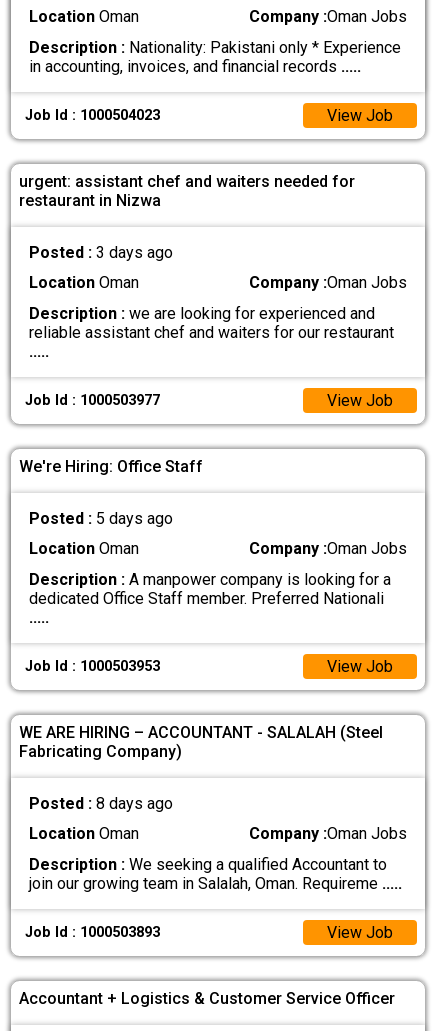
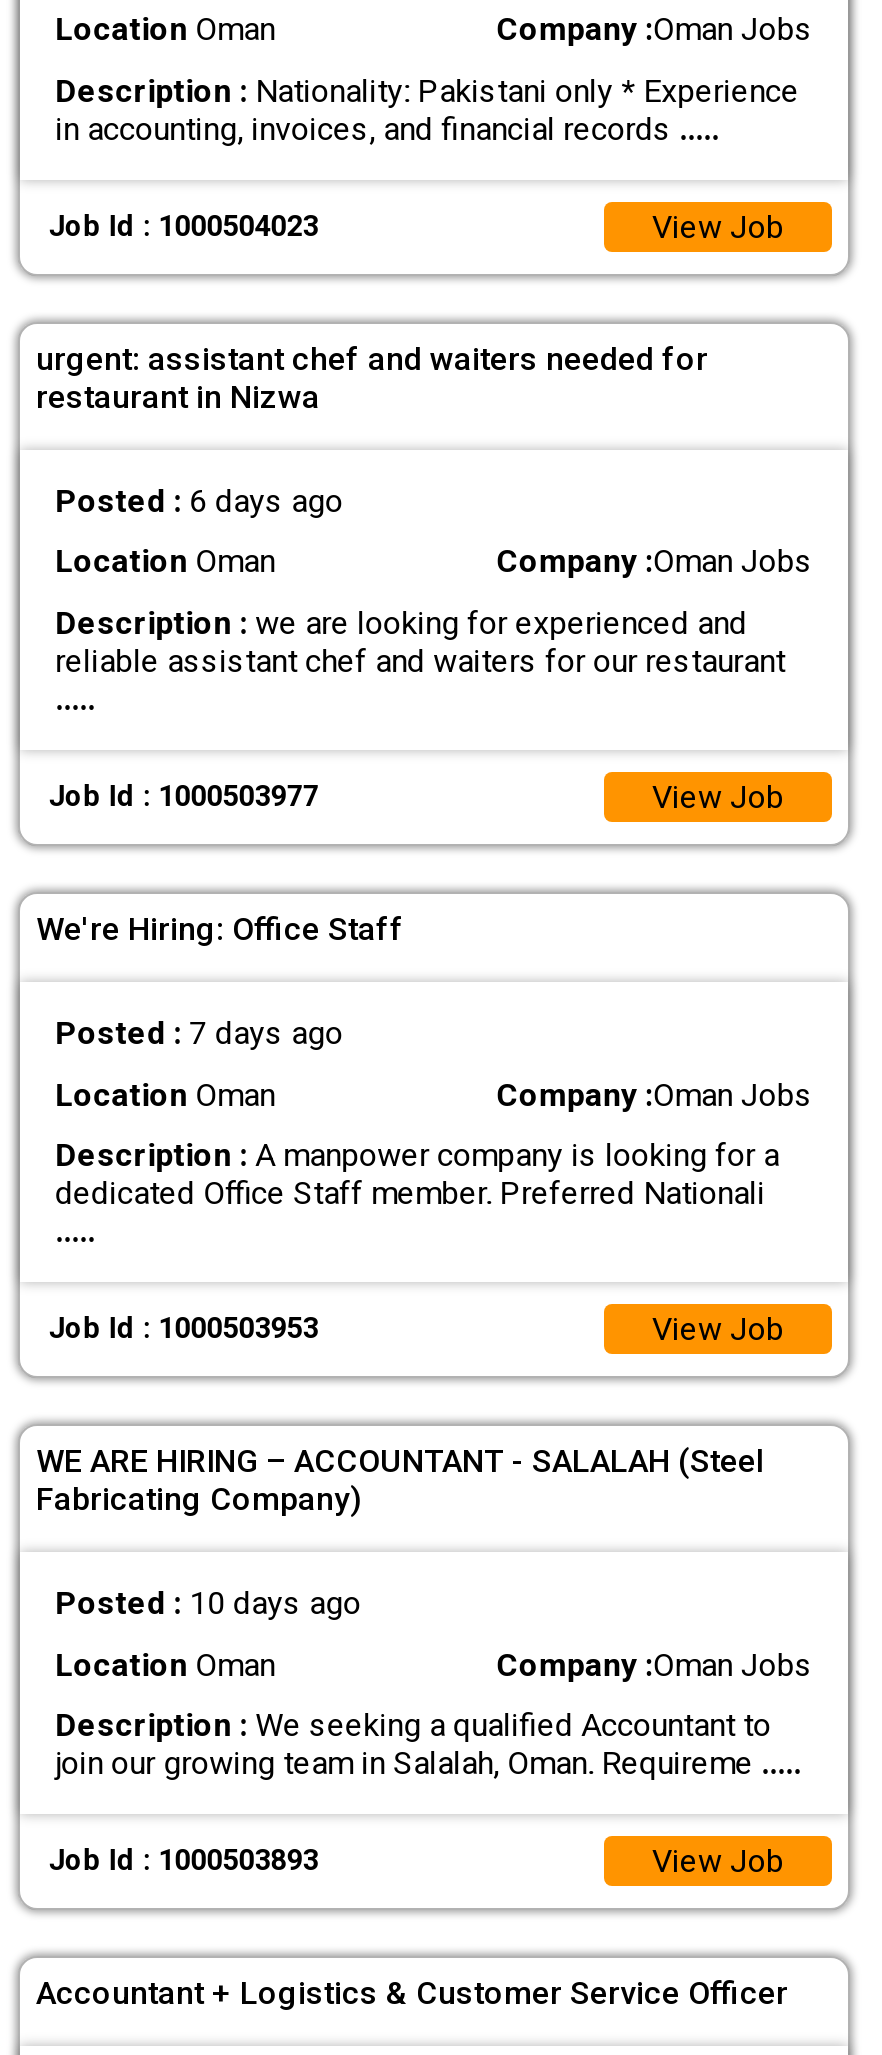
- Posted : 3 days ago
+ Posted : 6 days ago

- Posted : 5 days ago
+ Posted : 7 days ago

- Posted : 8 days ago
+ Posted : 10 days ago
